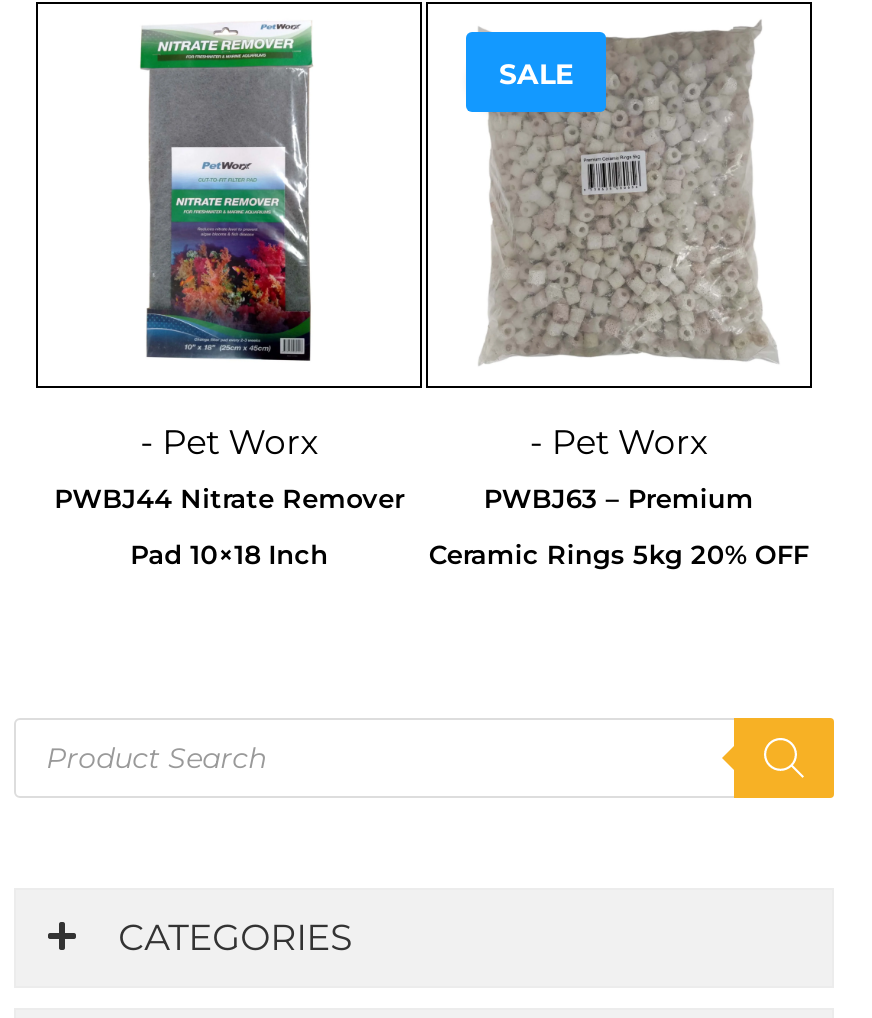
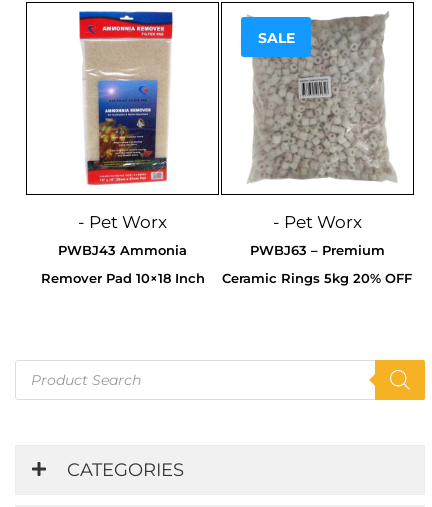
- [image]
+ [image]

- PWBJ44 Nitrate Remover
+ PWBJ43 Ammonia

- Pad 10×18 Inch
+ Remover Pad 10×18 Inch
